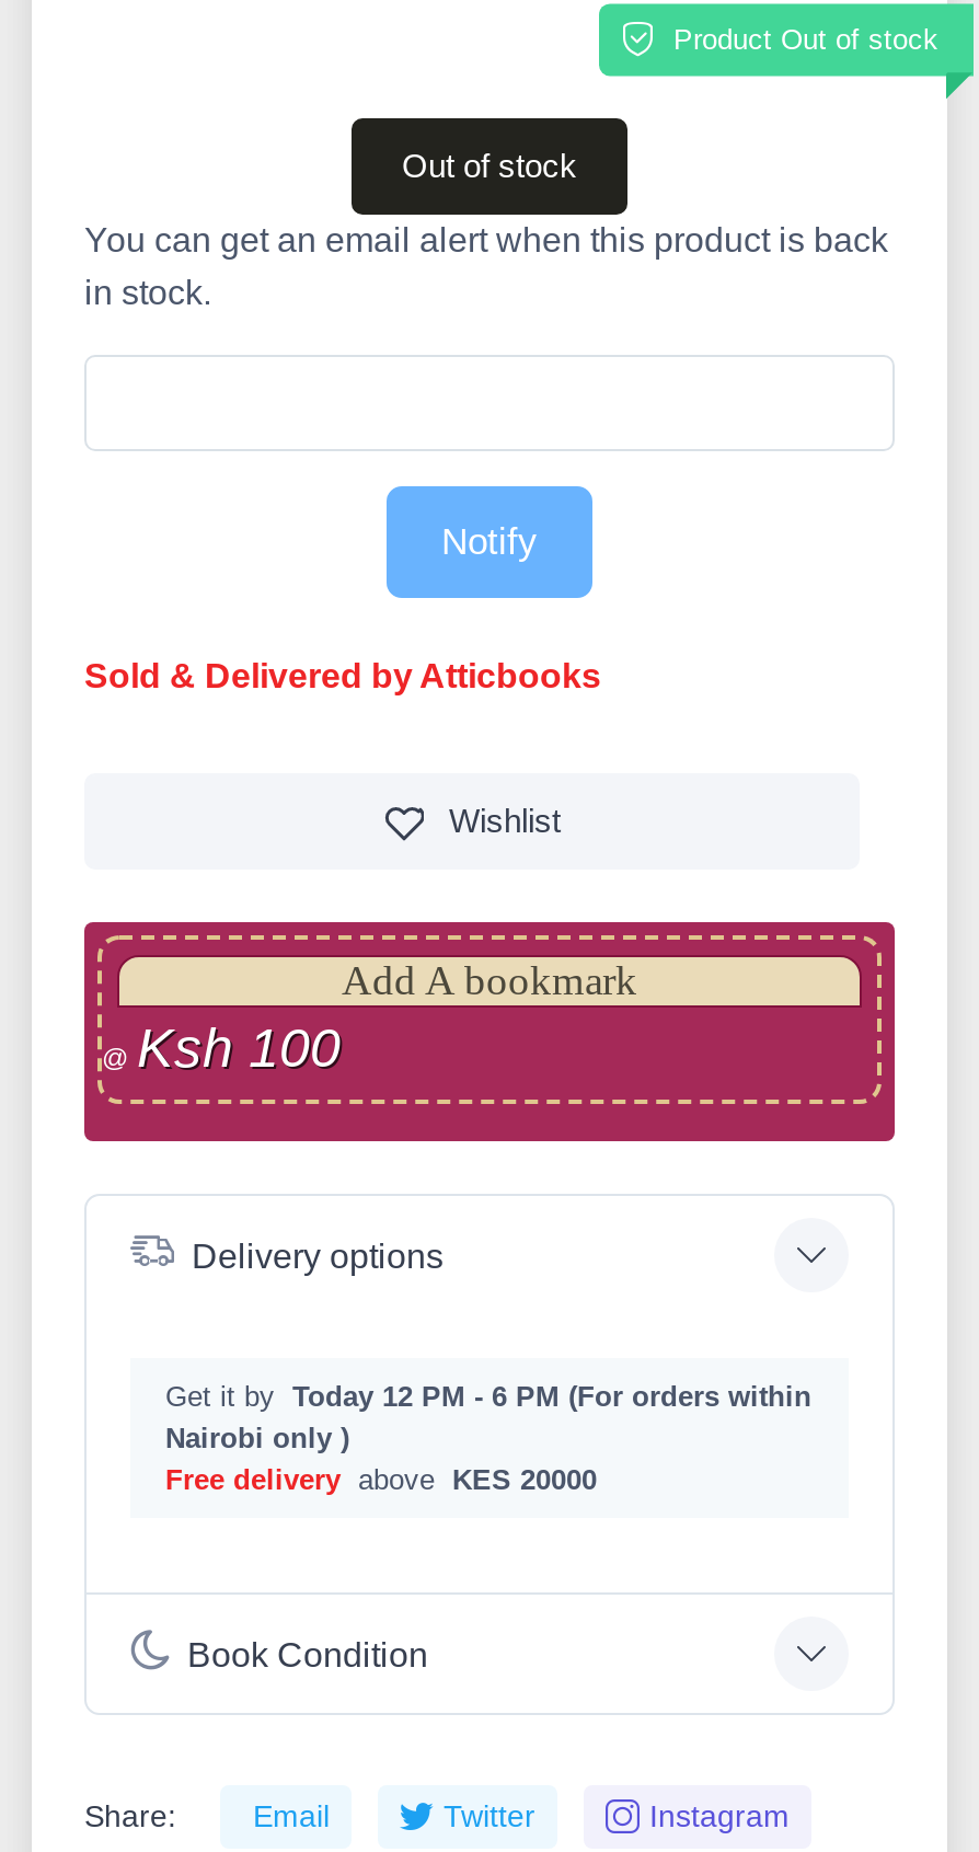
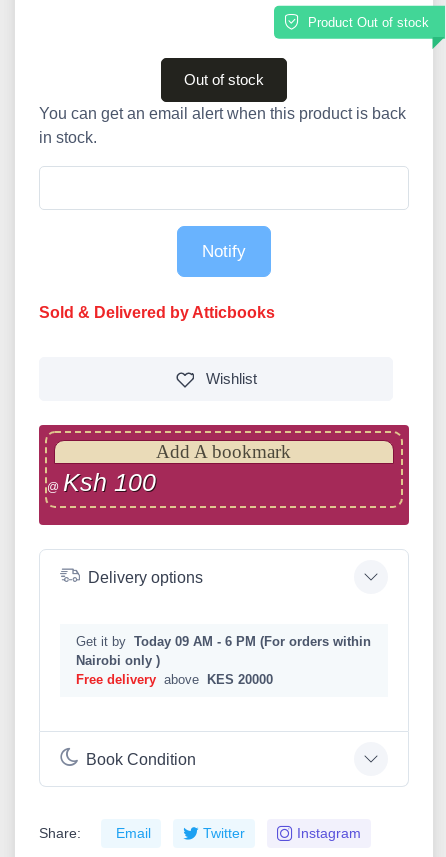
- Get it by Today 12 PM - 6 PM (For orders within
+ Get it by Today 09 AM - 6 PM (For orders within
